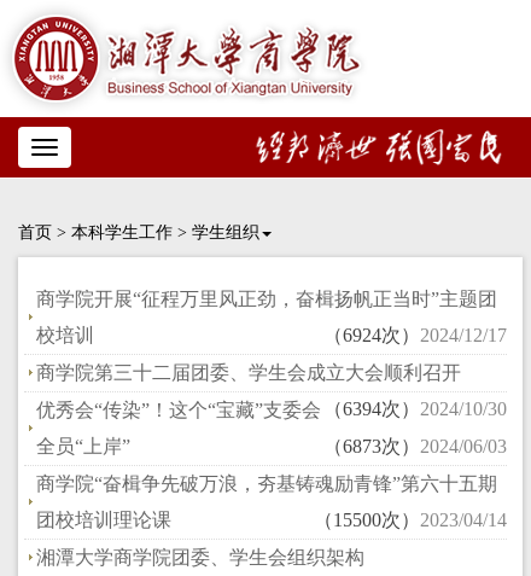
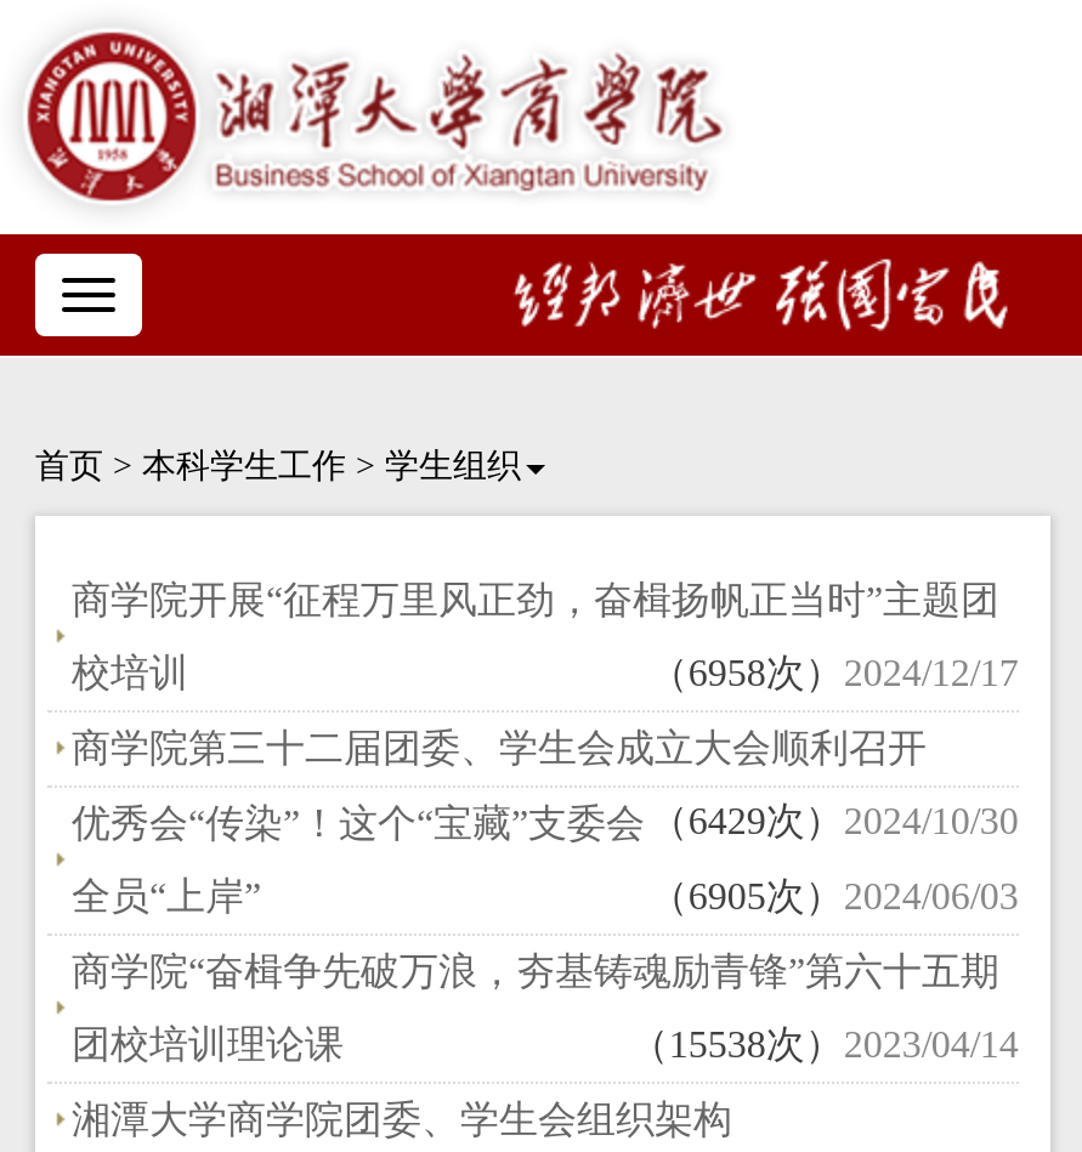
- （6924次）2024/12/17
+ （6958次）2024/12/17

- 优秀会“传染”！这个“宝藏”支委会 （6394次）2024/10/30
+ 优秀会“传染”！这个“宝藏”支委会 （6429次）2024/10/30

- （6873次）2024/06/03
+ （6905次）2024/06/03

- （15500次）2023/04/14
+ （15538次）2023/04/14
